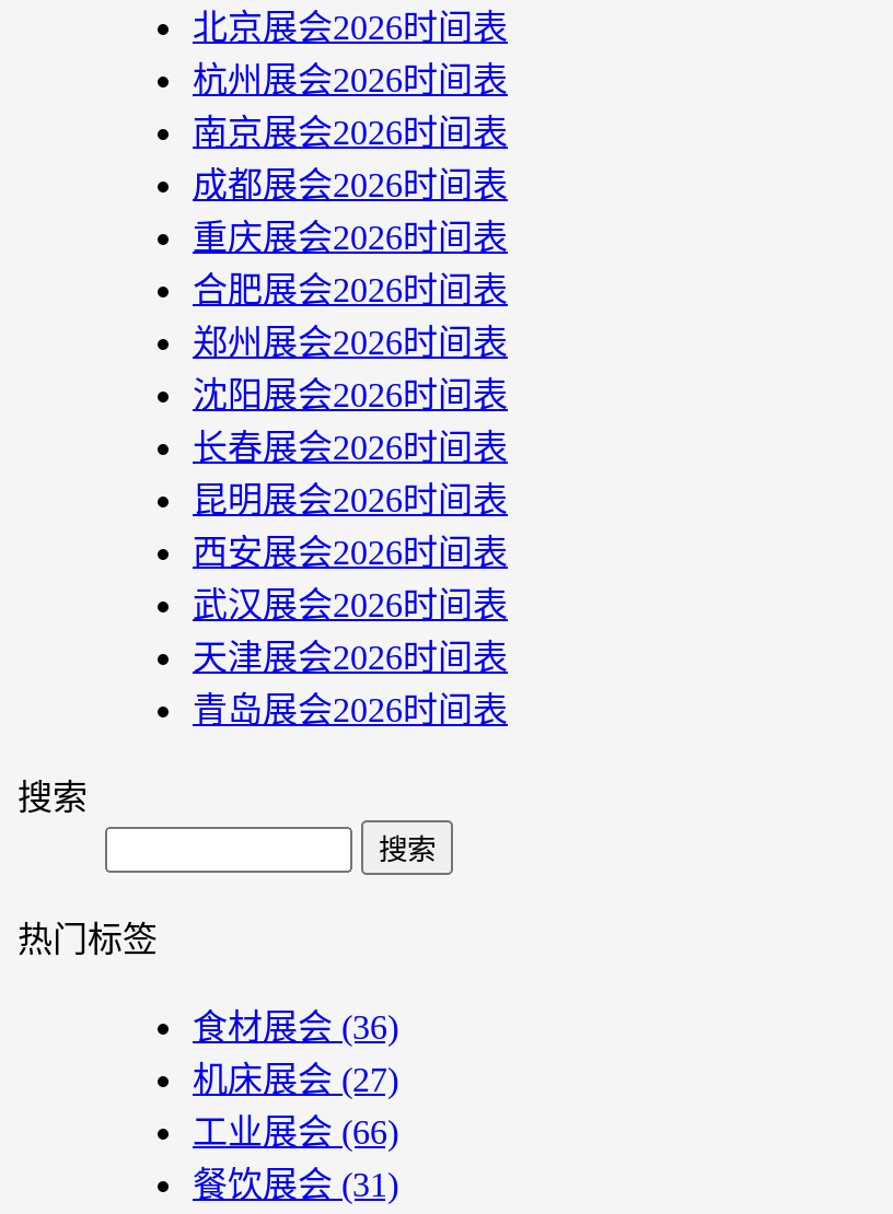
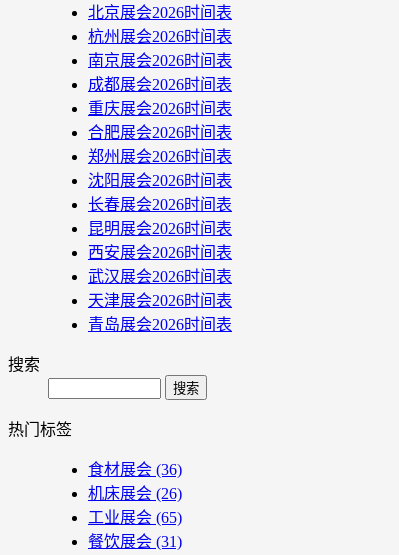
- 机床展会(27)
+ 机床展会(26)

- 工业展会(66)
+ 工业展会(65)
